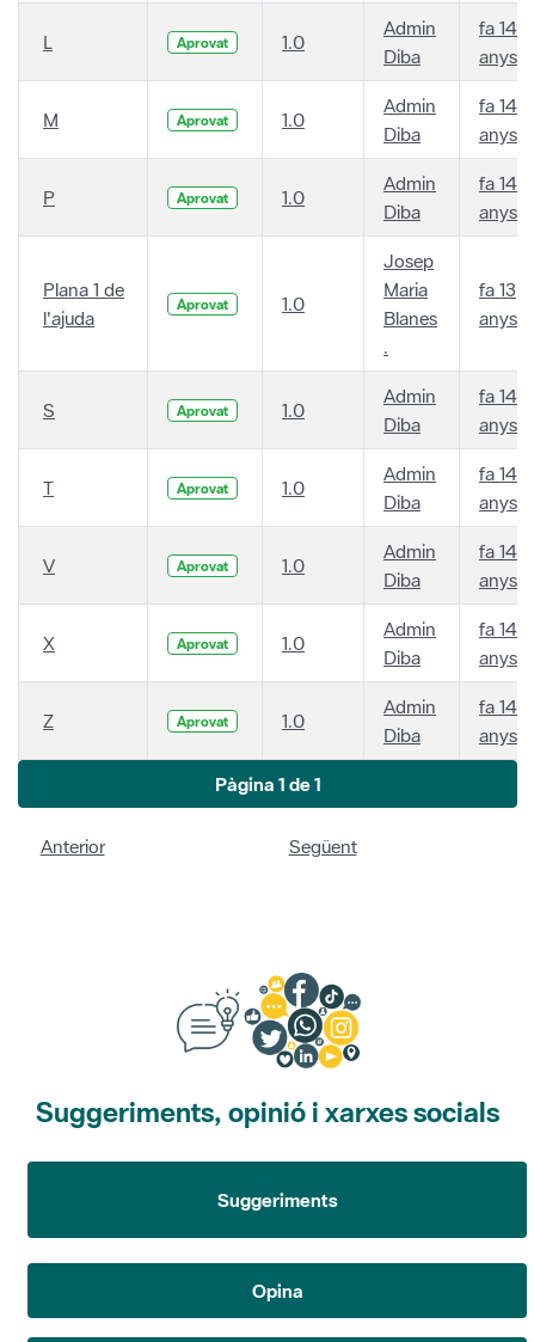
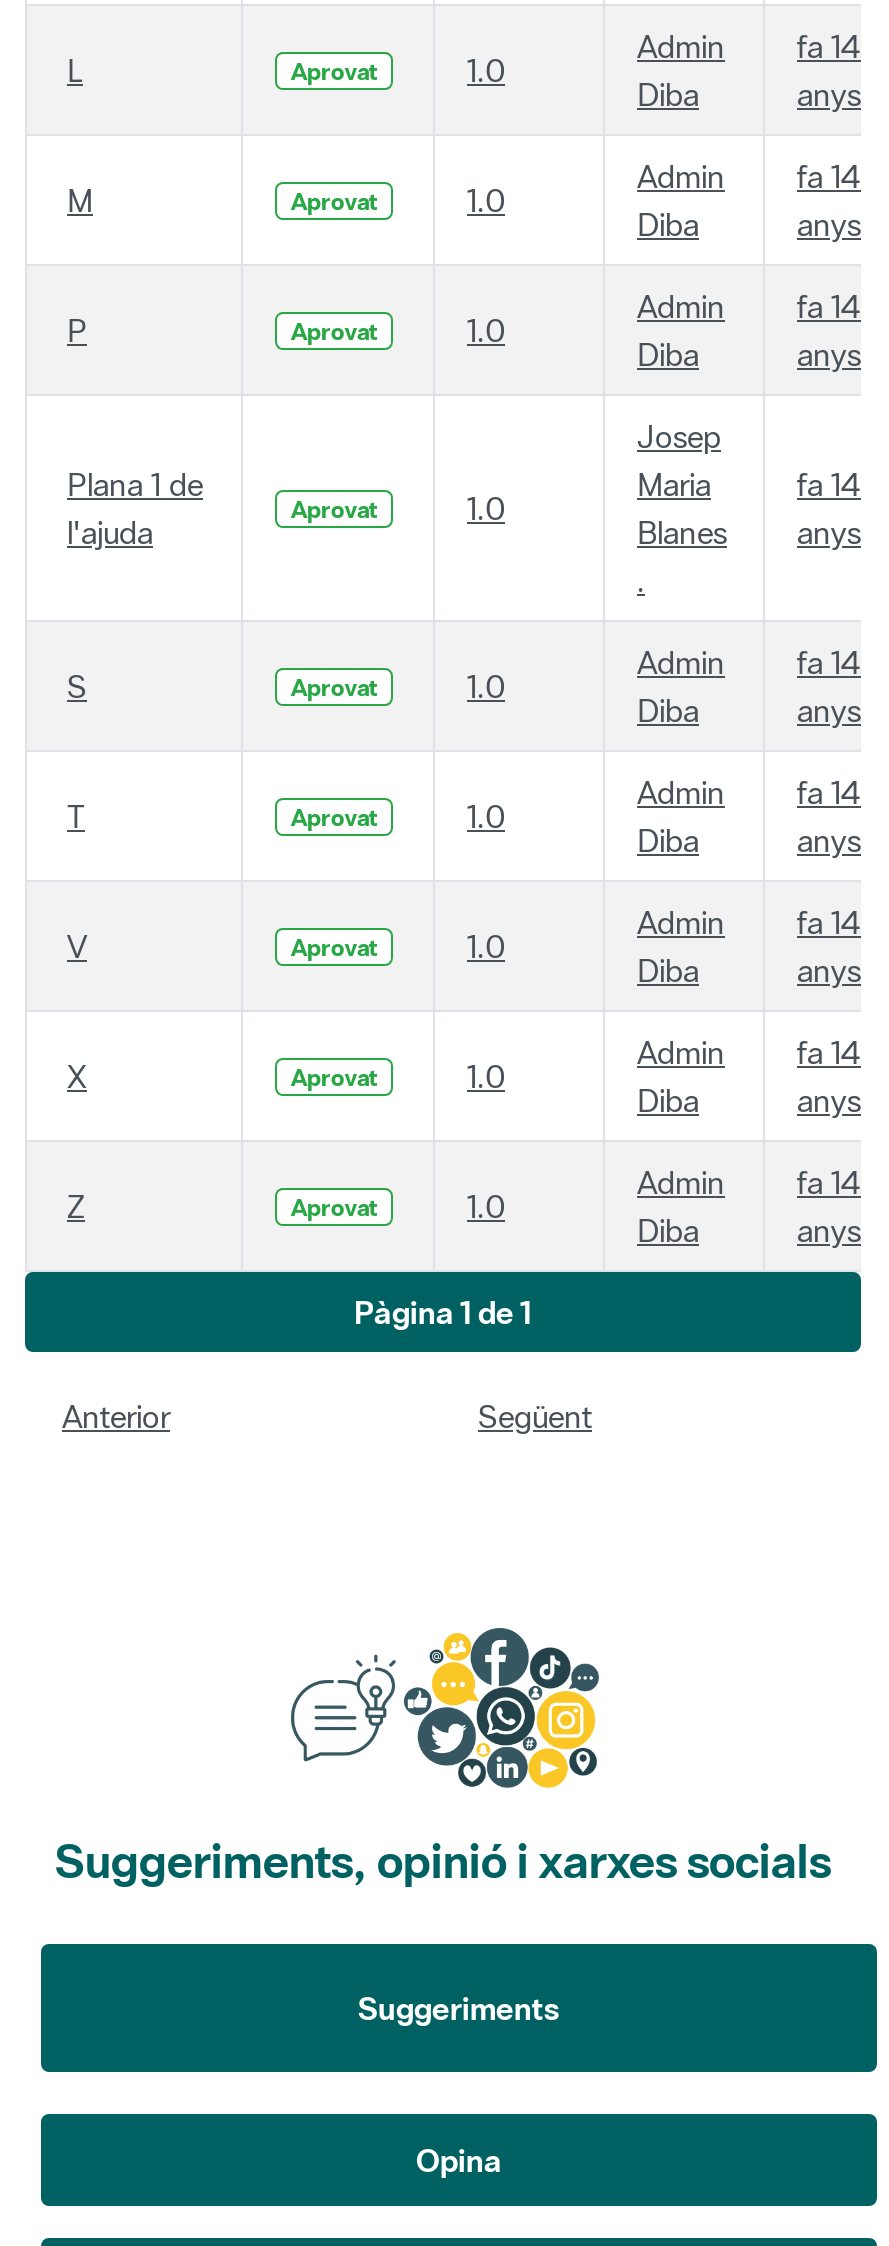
- fa 13
+ fa 14
